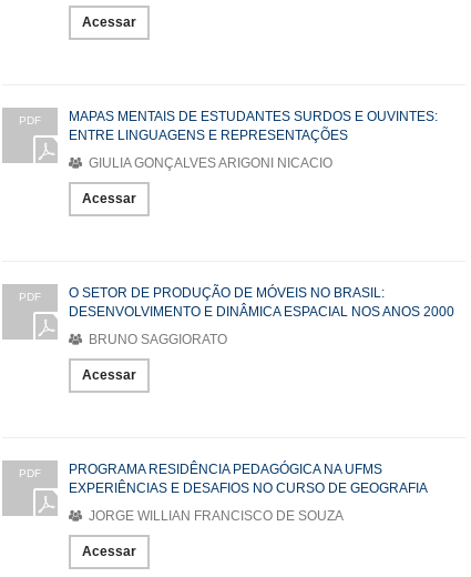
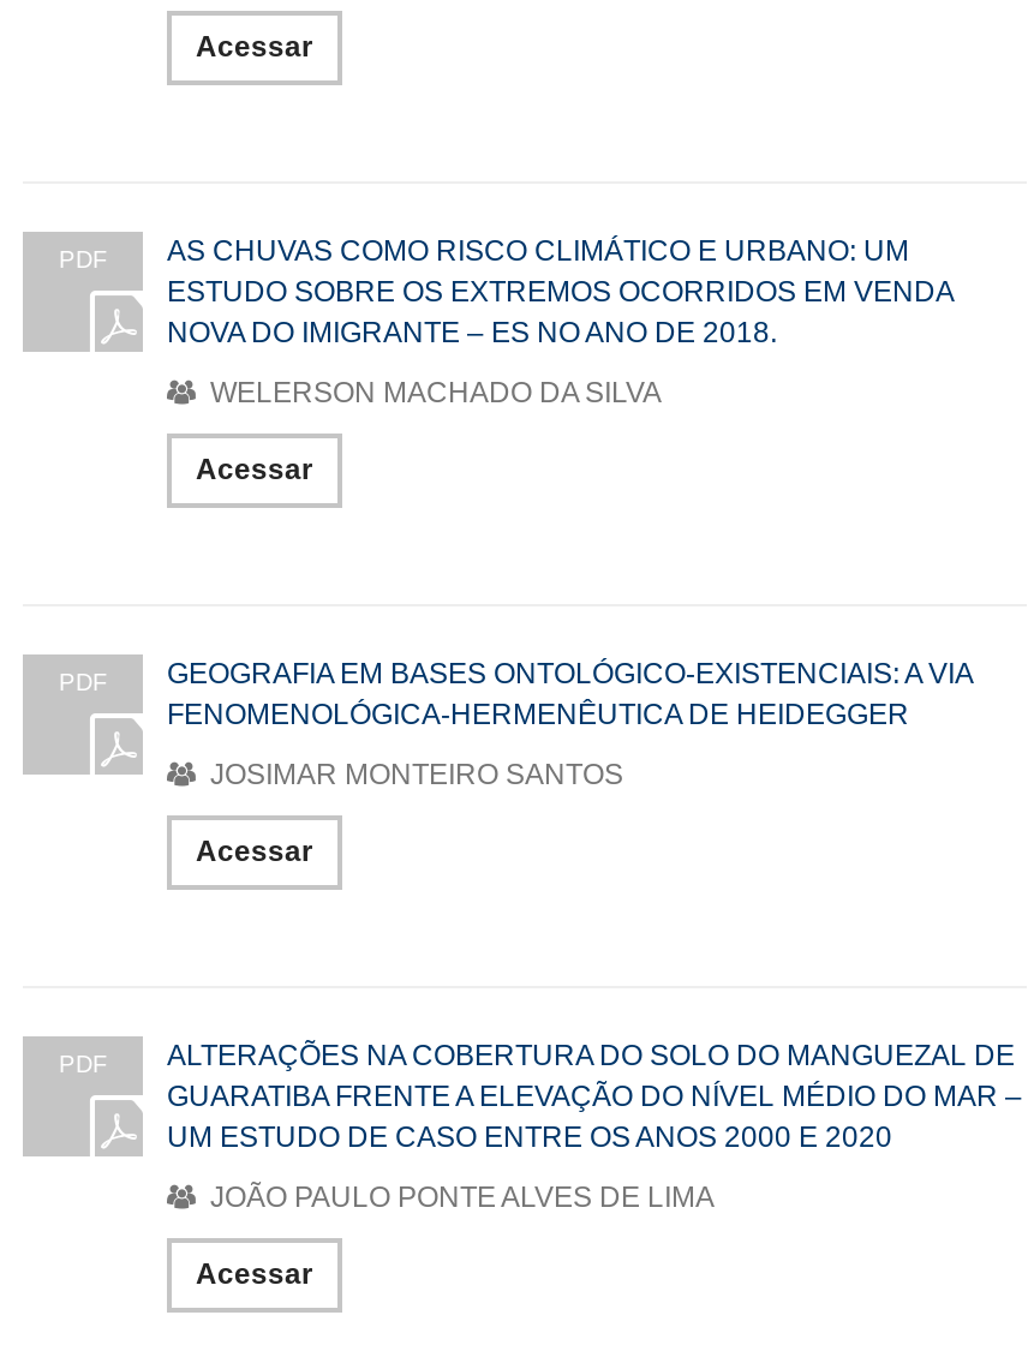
- MAPAS MENTAIS DE ESTUDANTES SURDOS E OUVINTES:
- ENTRE LINGUAGENS E REPRESENTAÇÕES
+ AS CHUVAS COMO RISCO CLIMÁTICO E URBANO: UM
+ ESTUDO SOBRE OS EXTREMOS OCORRIDOS EM VENDA
+ NOVA DO IMIGRANTE – ES NO ANO DE 2018.

- GIULIA GONÇALVES ARIGONI NICACIO
+ WELERSON MACHADO DA SILVA

- O SETOR DE PRODUÇÃO DE MÓVEIS NO BRASIL:
- DESENVOLVIMENTO E DINÂMICA ESPACIAL NOS ANOS 2000
+ GEOGRAFIA EM BASES ONTOLÓGICO-EXISTENCIAIS: A VIA
+ FENOMENOLÓGICA-HERMENÊUTICA DE HEIDEGGER

- BRUNO SAGGIORATO
+ JOSIMAR MONTEIRO SANTOS

- PROGRAMA RESIDÊNCIA PEDAGÓGICA NA UFMS
- EXPERIÊNCIAS E DESAFIOS NO CURSO DE GEOGRAFIA
+ ALTERAÇÕES NA COBERTURA DO SOLO DO MANGUEZAL DE
+ GUARATIBA FRENTE A ELEVAÇÃO DO NÍVEL MÉDIO DO MAR –
+ UM ESTUDO DE CASO ENTRE OS ANOS 2000 E 2020

- JORGE WILLIAN FRANCISCO DE SOUZA
+ JOÃO PAULO PONTE ALVES DE LIMA
